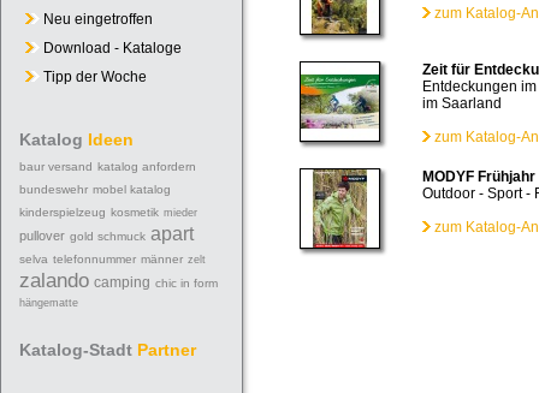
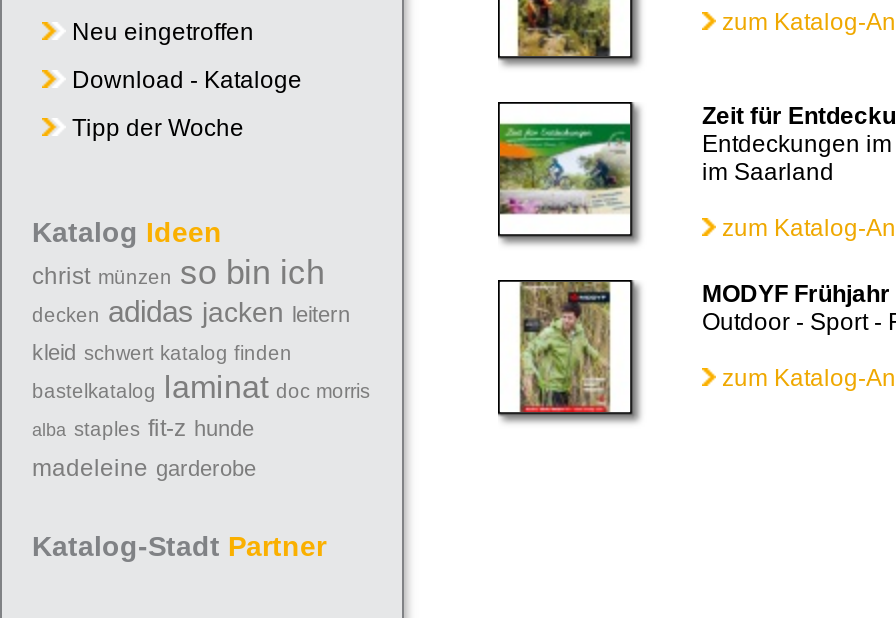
- baur versand katalog anfordern
- bundeswehr mobel katalog
- kinderspielzeug kosmetik mieder
- pullover gold schmuck apart
- selva telefonnummer männer zelt
- zalando camping chic in form
- hängematte
+ christ münzen so bin ich
+ decken adidas jacken leitern
+ kleid schwert katalog finden
+ bastelkatalog laminat doc morris
+ alba staples fit-z hunde
+ madeleine garderobe
